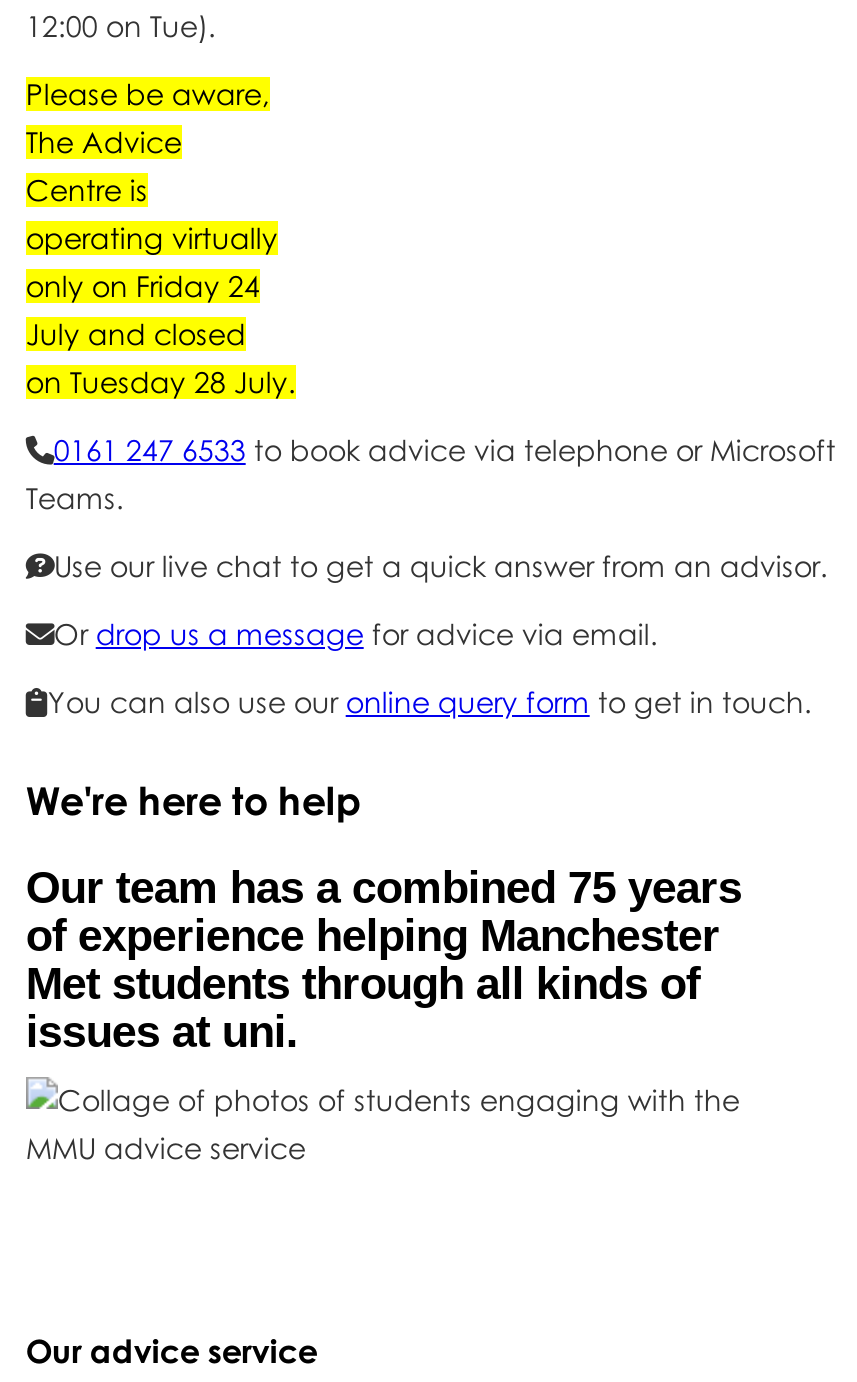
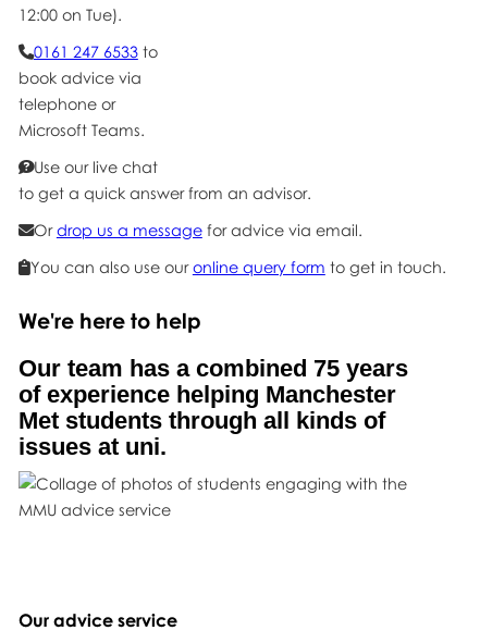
- Please be aware,
- The Advice
- Centre is
- operating virtually
- only on Friday 24
- July and closed
- on Tuesday 28 July.
- 0161 247 6533 to book advice via telephone or Microsoft
- Teams.
- Use our live chat to get a quick answer from an advisor.
+ 0161 247 6533 to
+ book advice via
+ telephone or
+ Microsoft Teams.
+ Use our live chat
+ to get a quick answer from an advisor.
